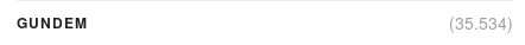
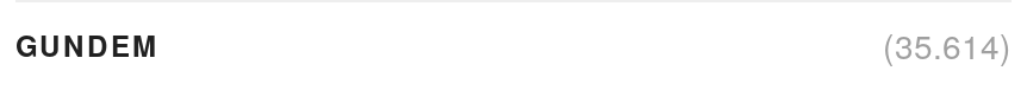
- (35.534)
+ (35.614)
